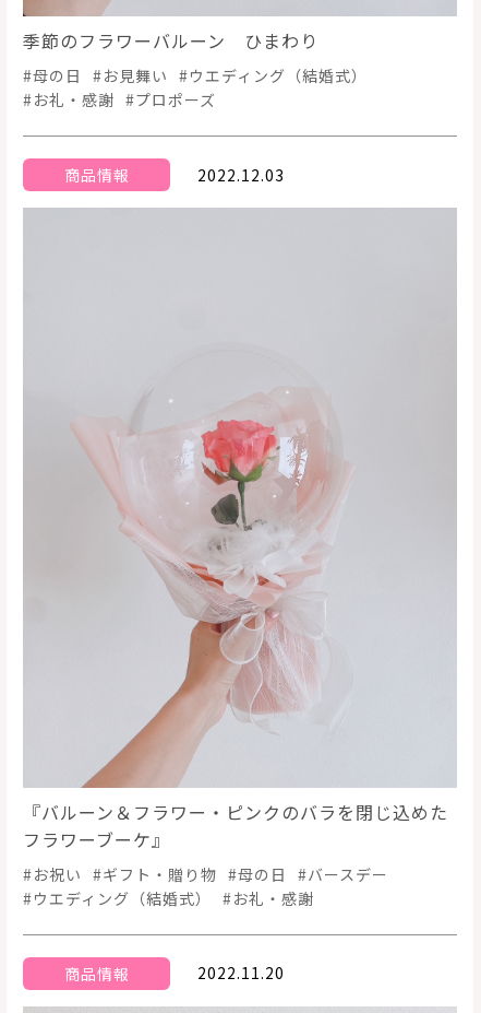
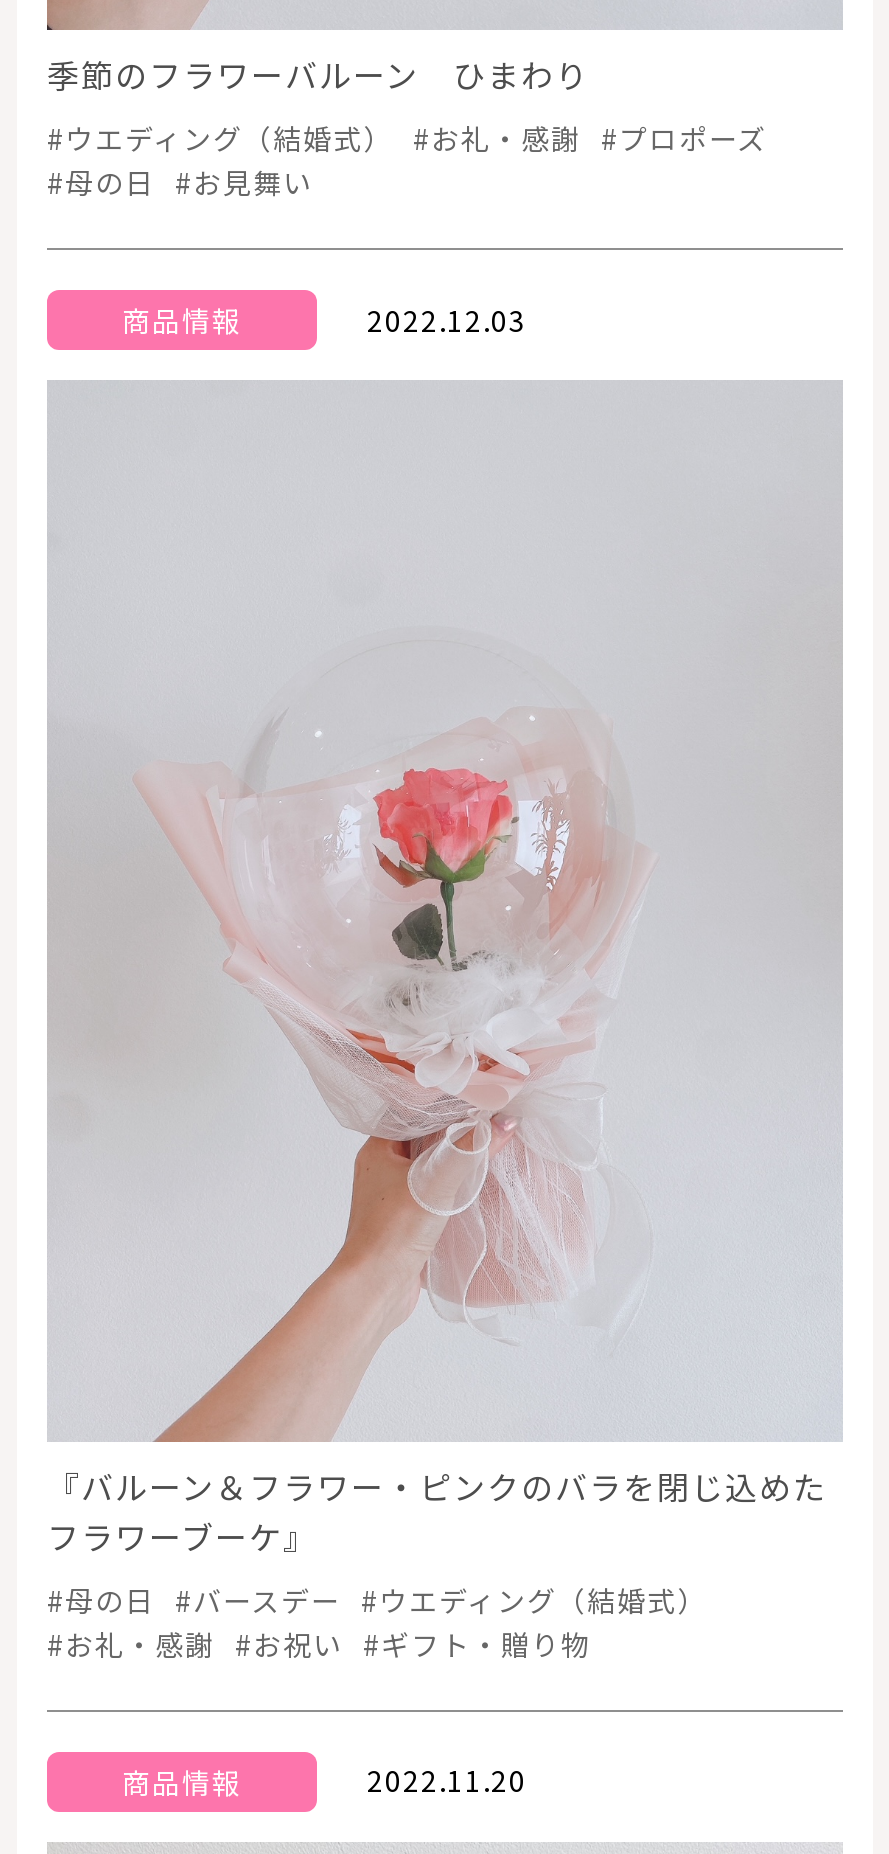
- #母の日 #お見舞い #ウエディング（結婚式）
- #お礼・感謝 #プロポーズ
+ #ウエディング（結婚式） #お礼・感謝 #プロポーズ
+ #母の日 #お見舞い

- #お祝い #ギフト・贈り物 #母の日 #バースデー
- #ウエディング（結婚式） #お礼・感謝
+ #母の日 #バースデー #ウエディング（結婚式）
+ #お礼・感謝 #お祝い #ギフト・贈り物
